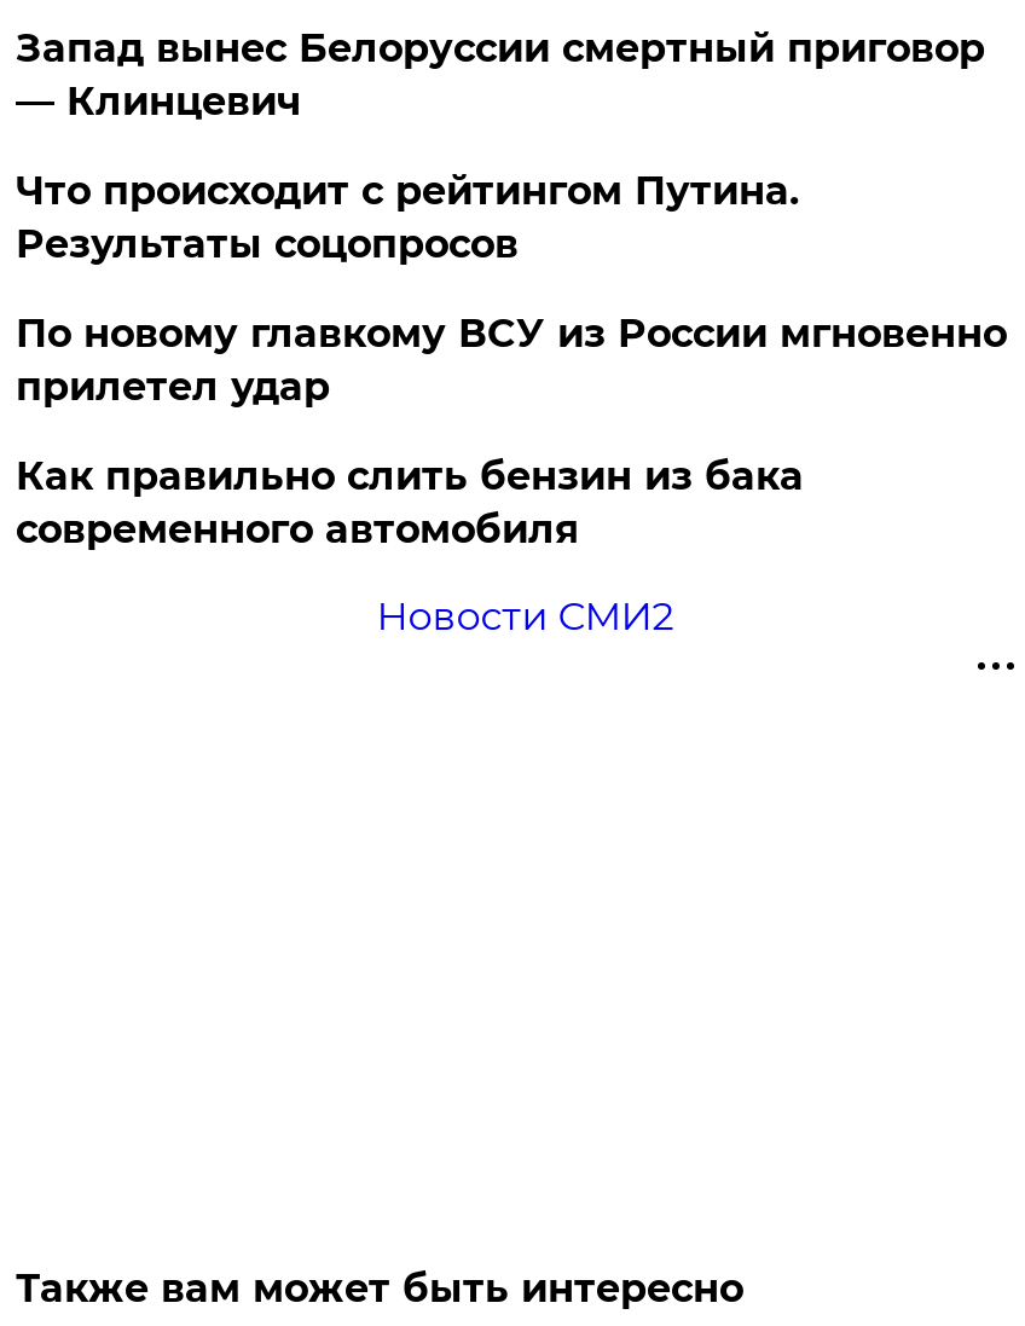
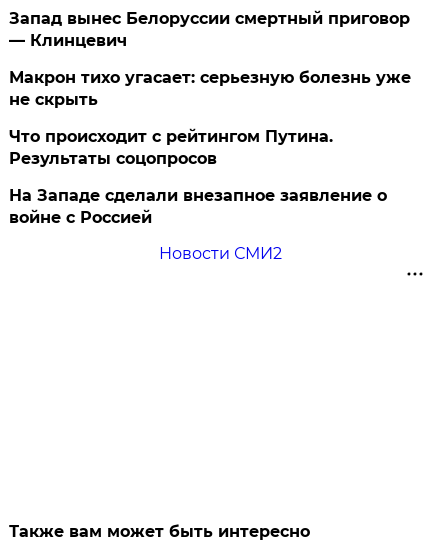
+ Макрон тихо угасает: серьезную болезнь уже
+ не скрыть

moved down: Что происходит с рейтингом Путина. | Результаты соцопросов

- По новому главкому ВСУ из России мгновенно
- прилетел удар
- Как правильно слить бензин из бака
- современного автомобиля
+ На Западе сделали внезапное заявление о
+ войне с Россией
